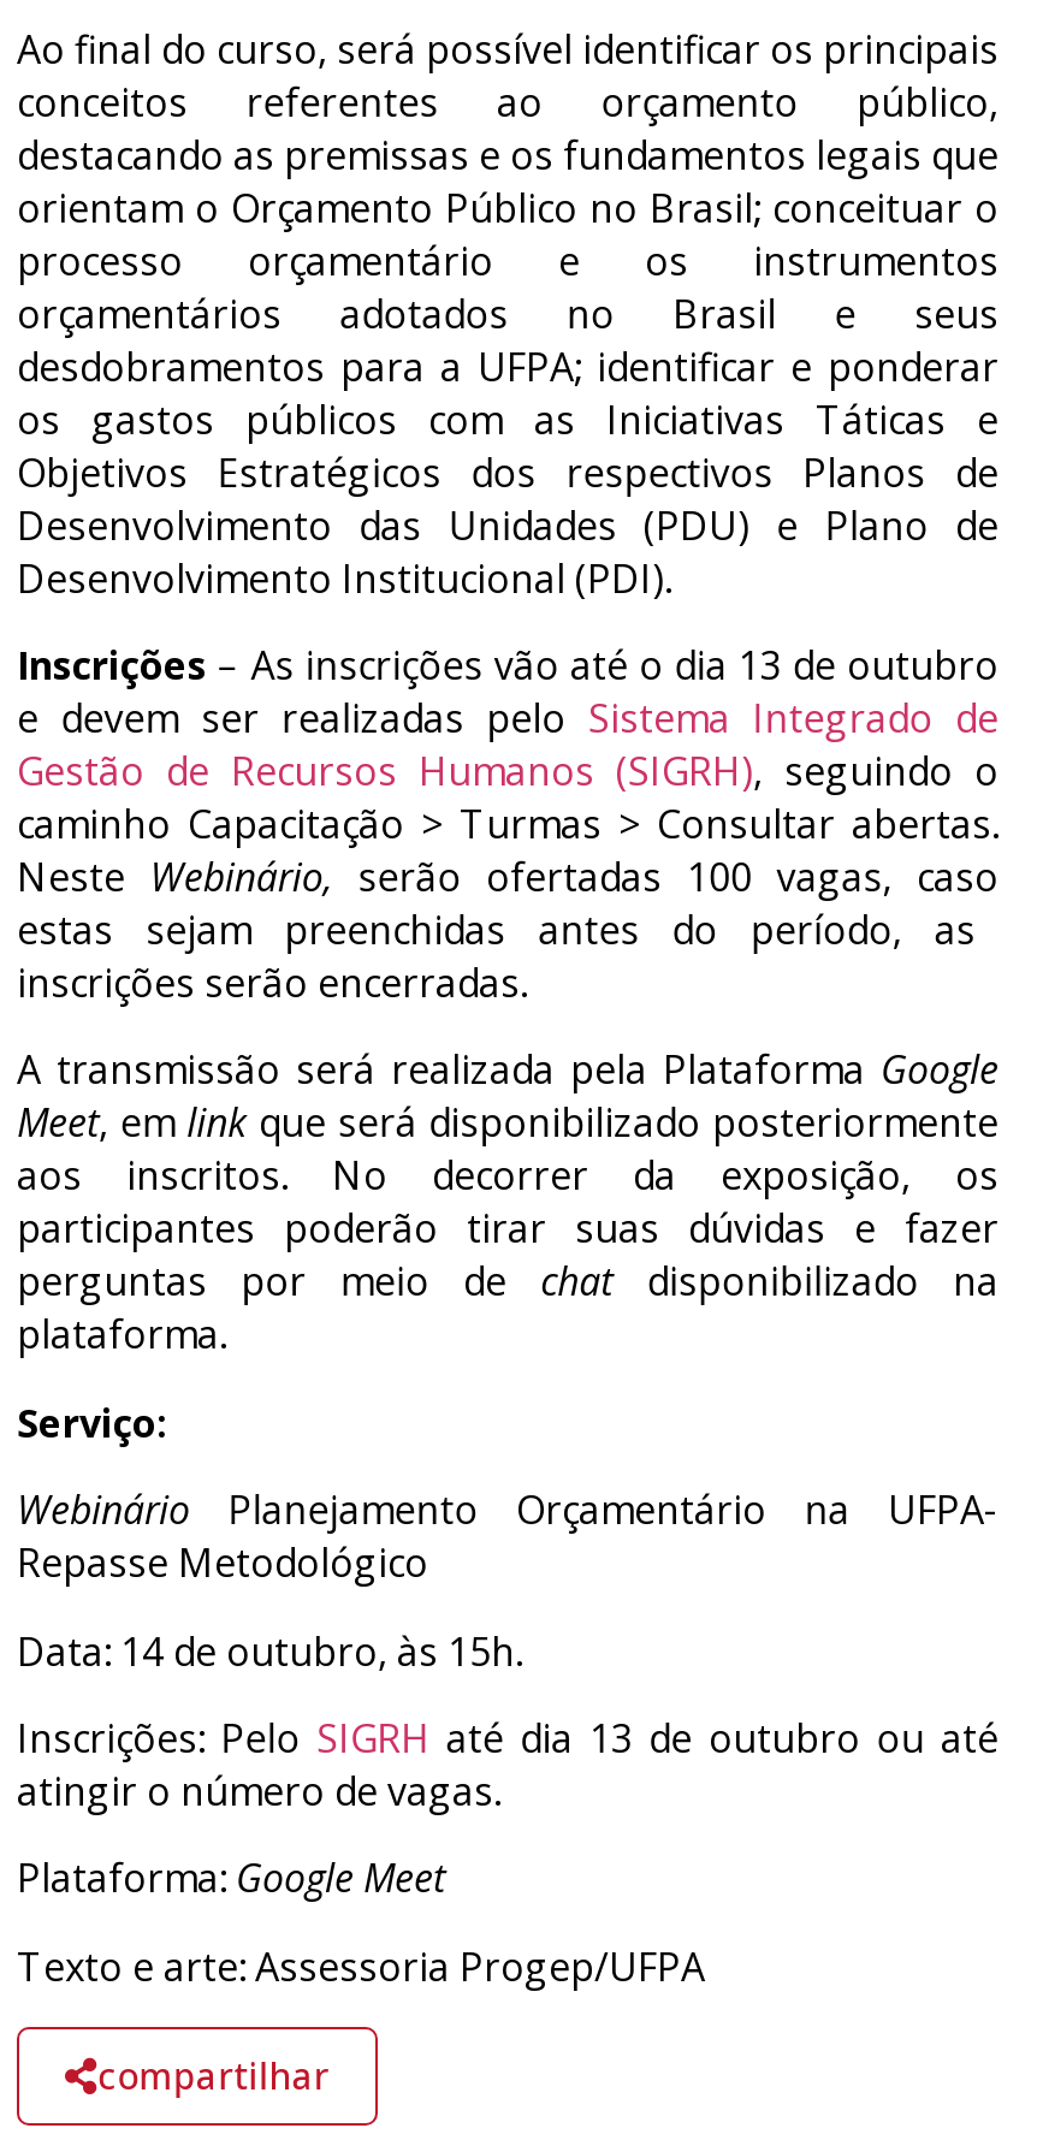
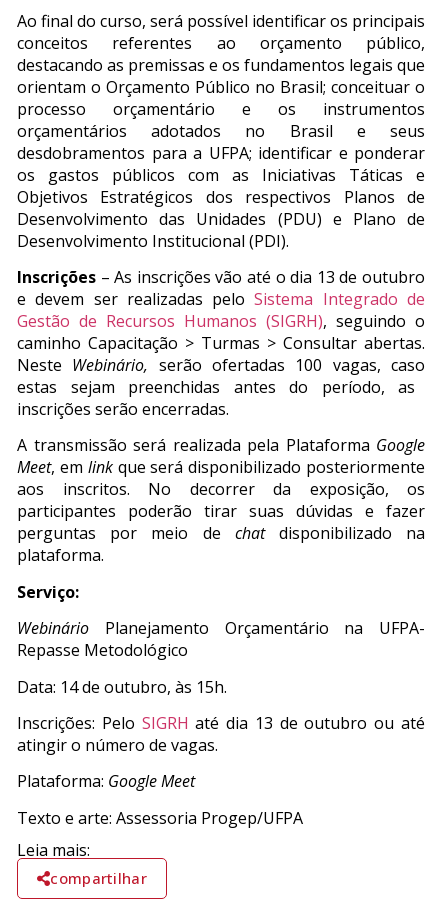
+ Leia mais:
